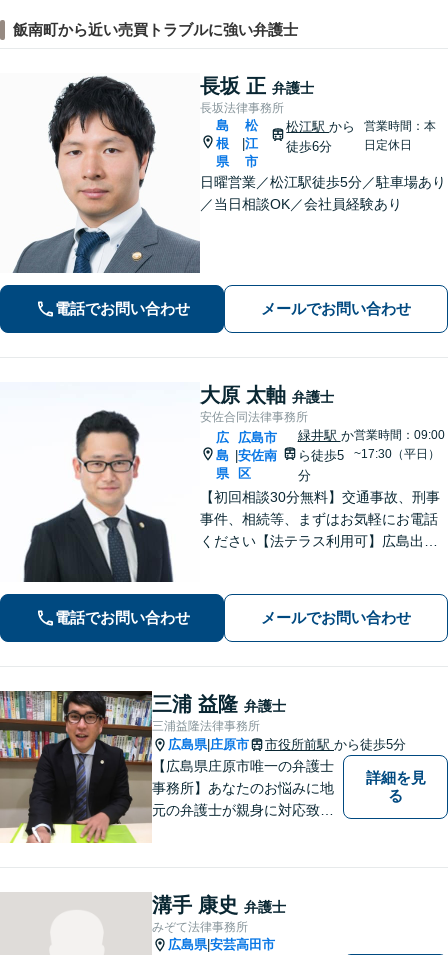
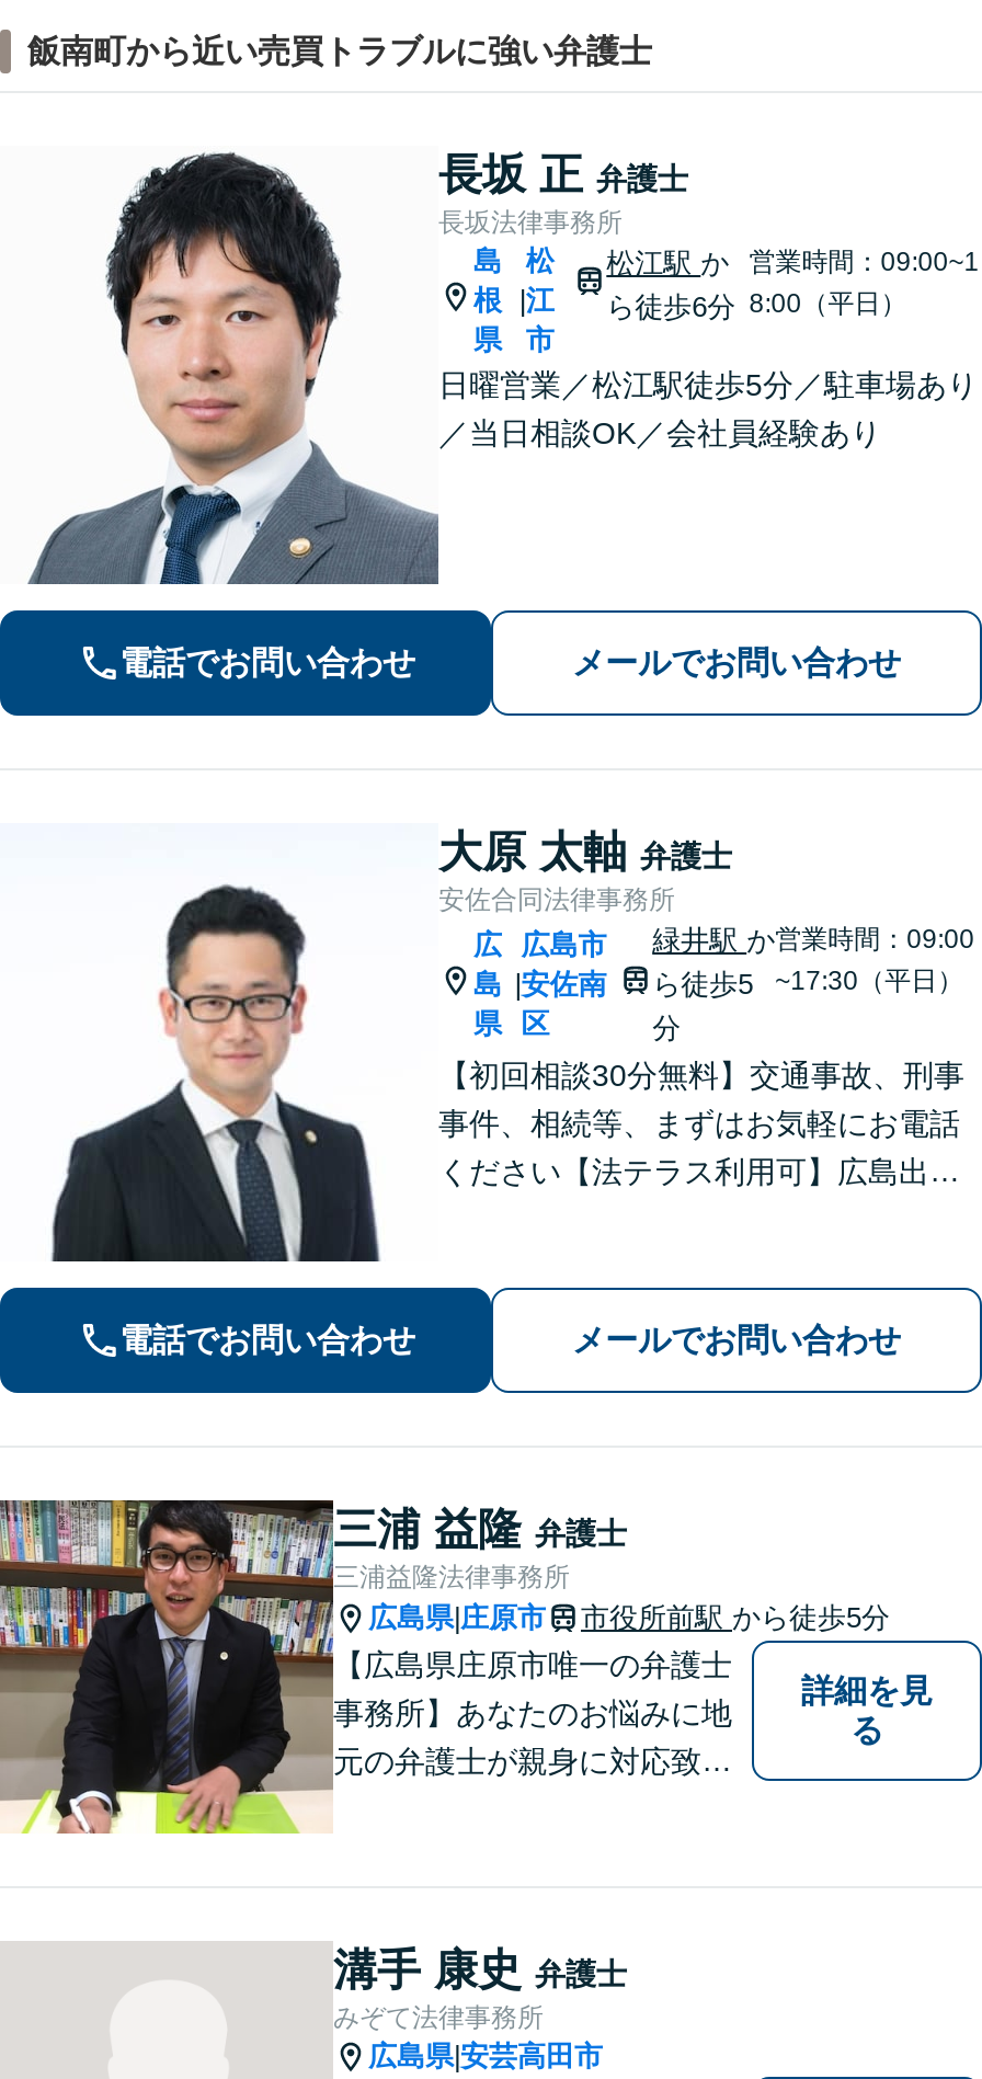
- 営業時間：本
- 日定休日
+ 営業時間：09:00~1
+ 8:00（平日）
